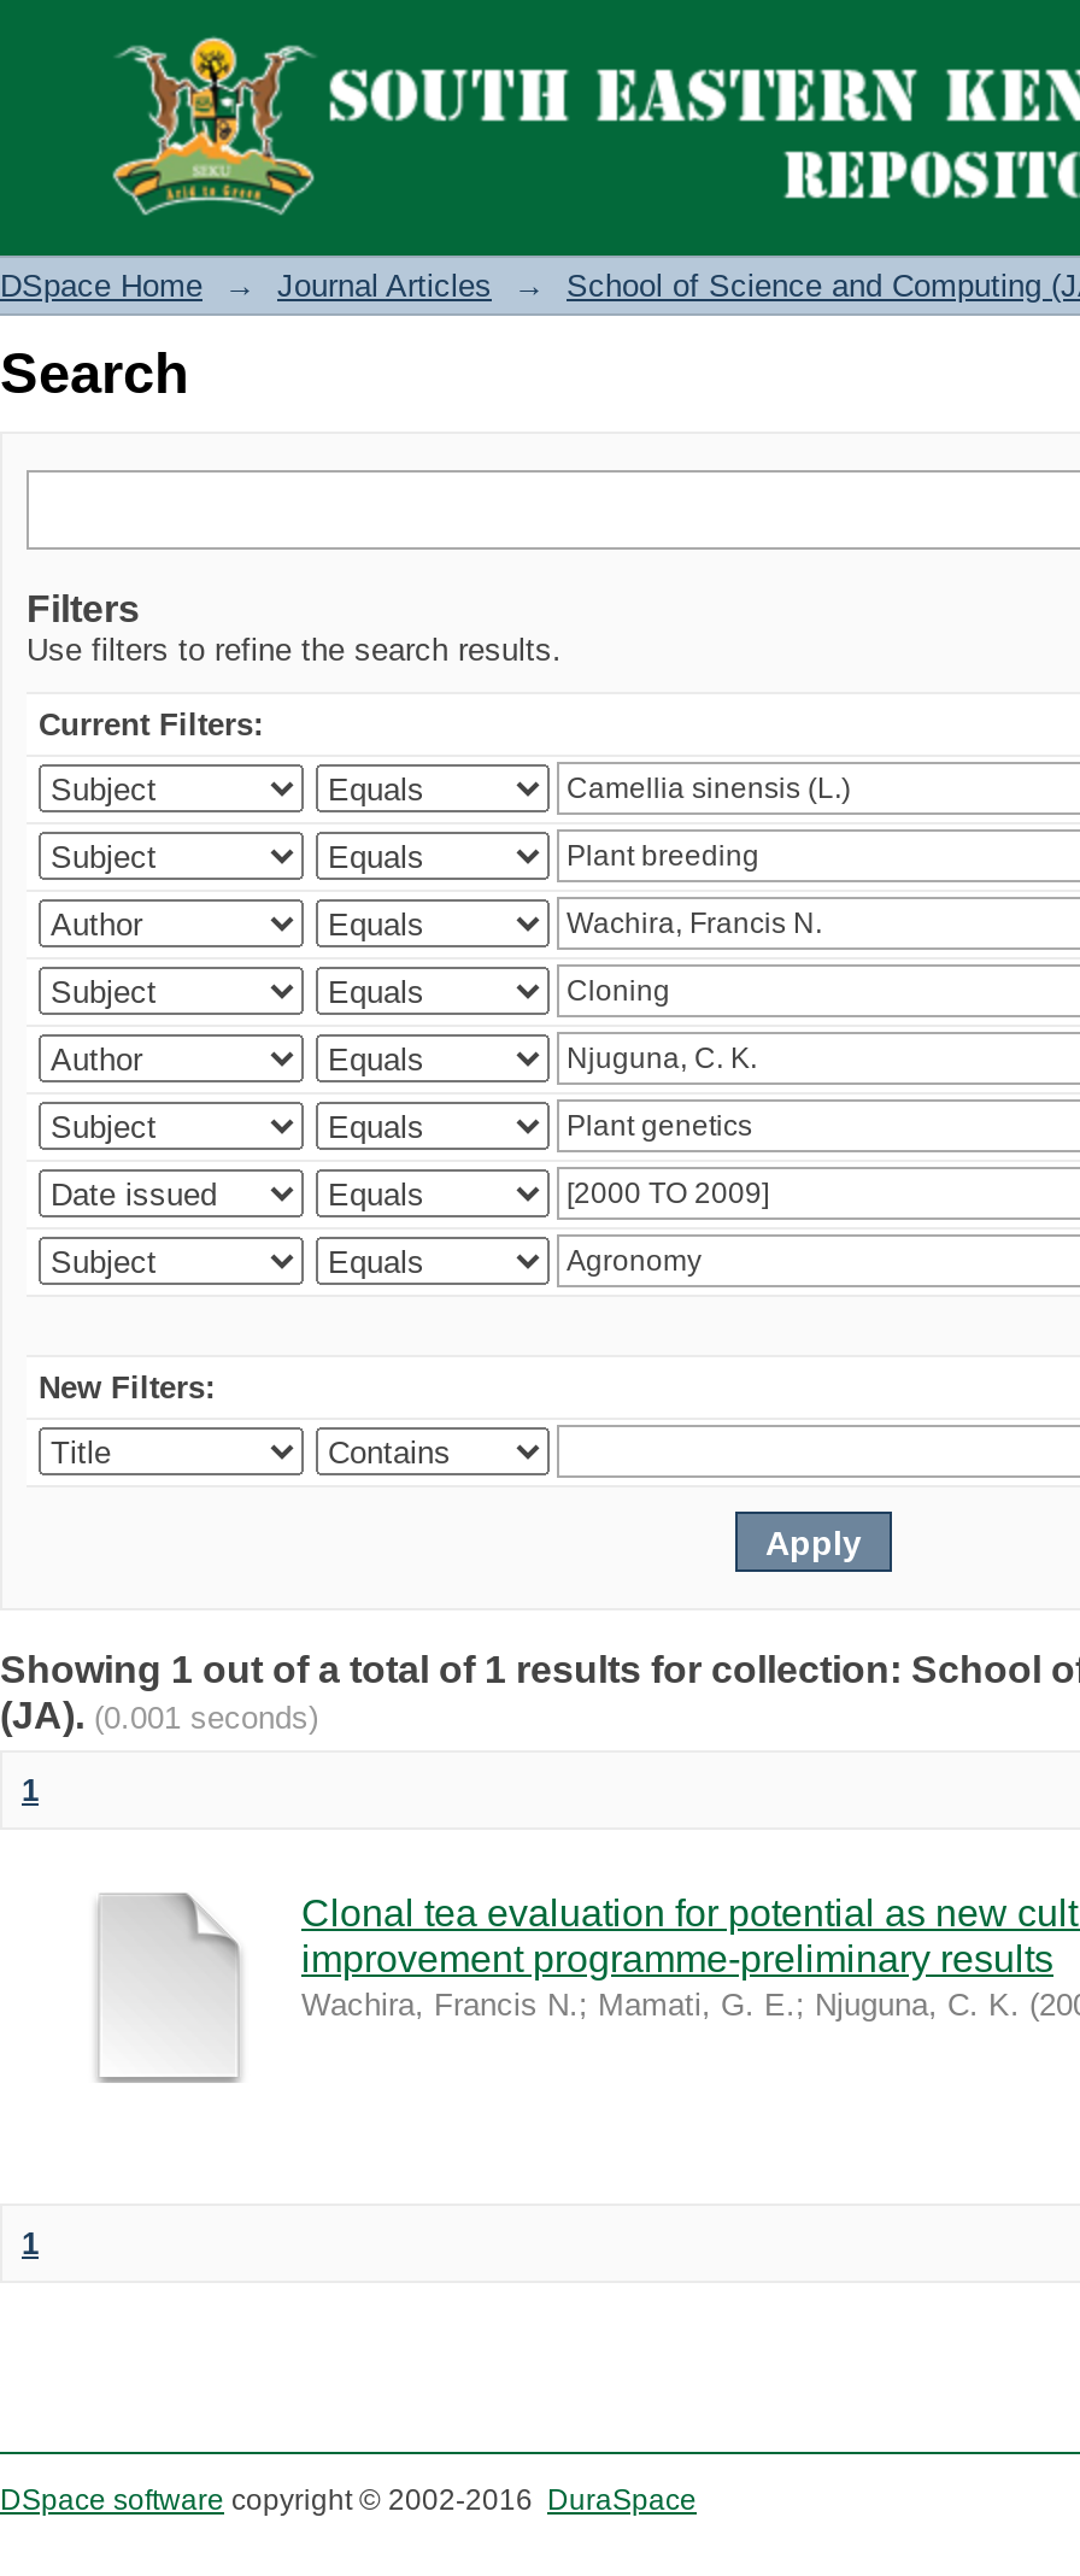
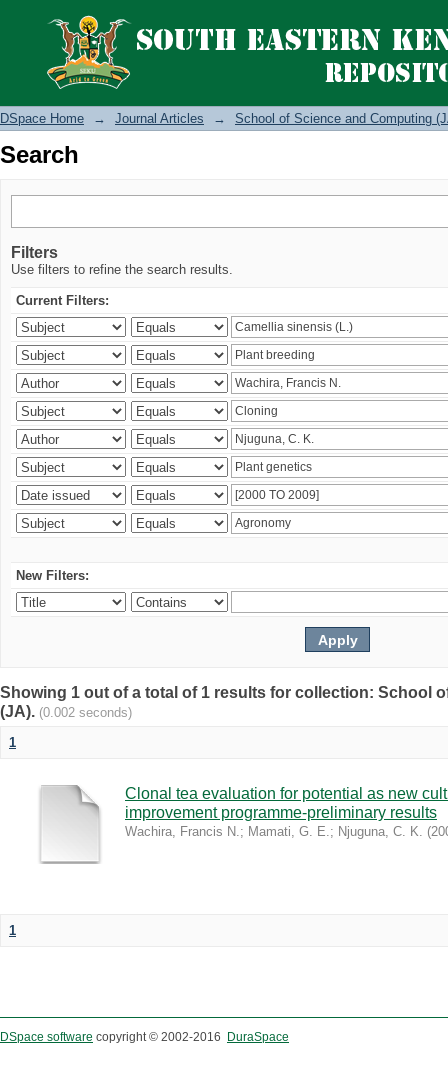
- (JA). (0.001 seconds)
+ (JA). (0.002 seconds)
